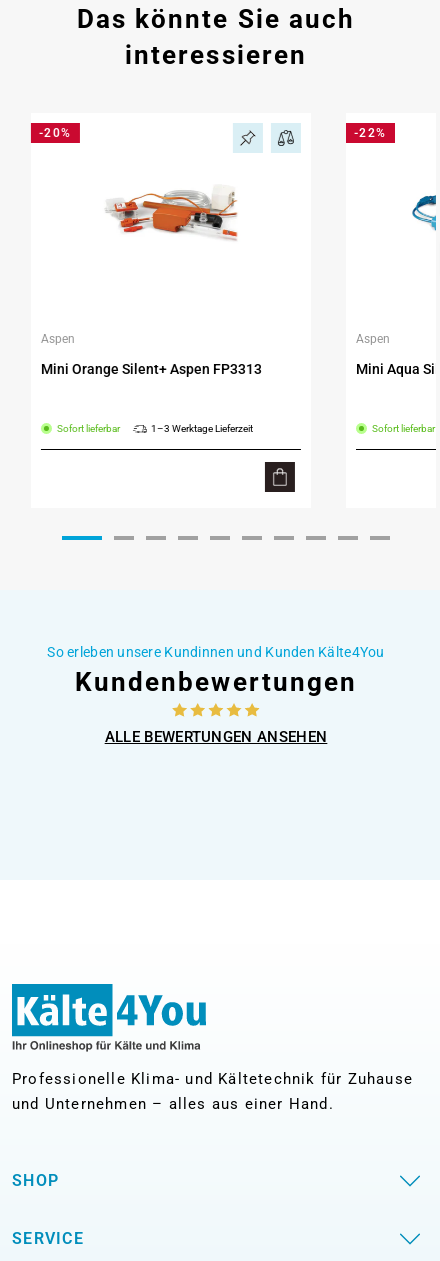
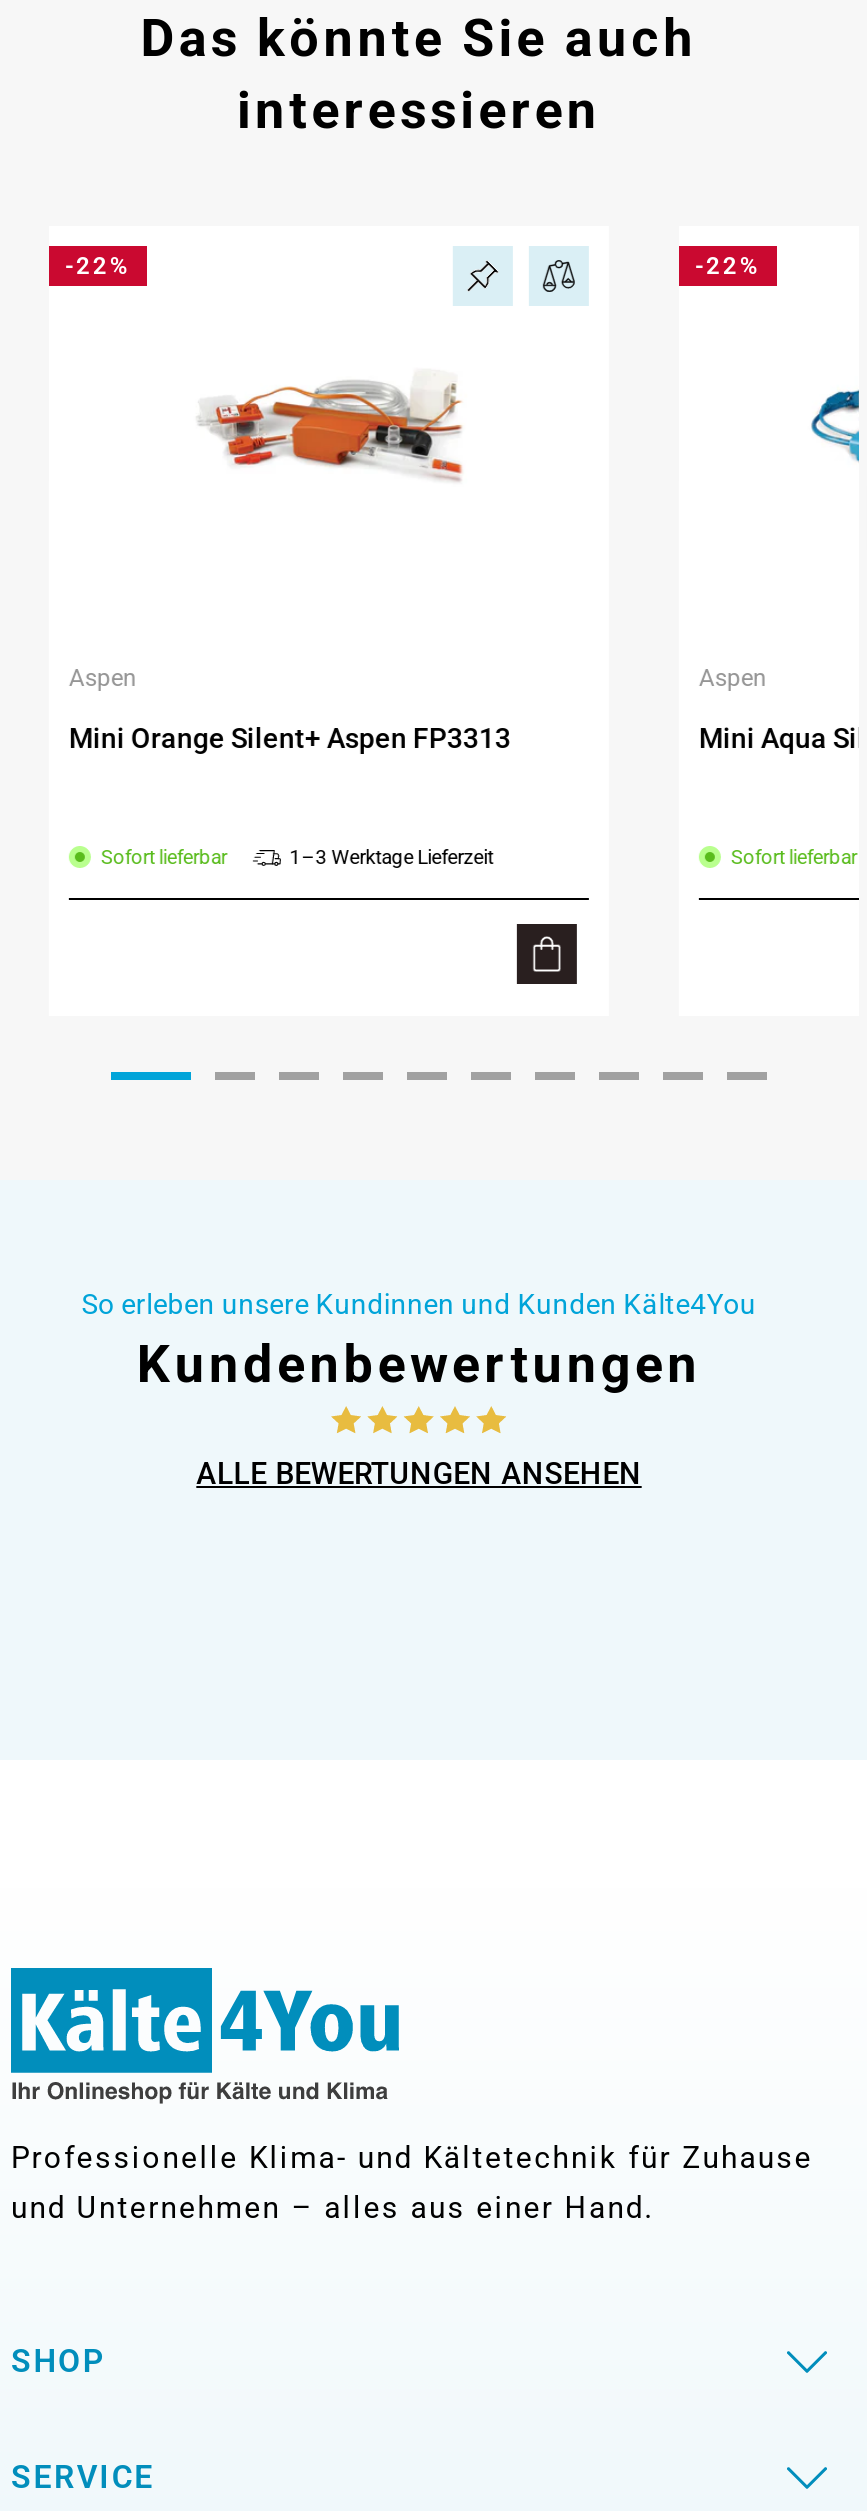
- -20%
+ -22%
